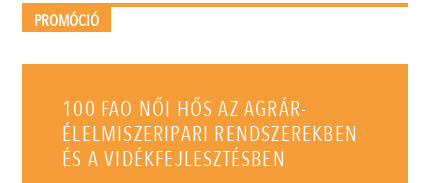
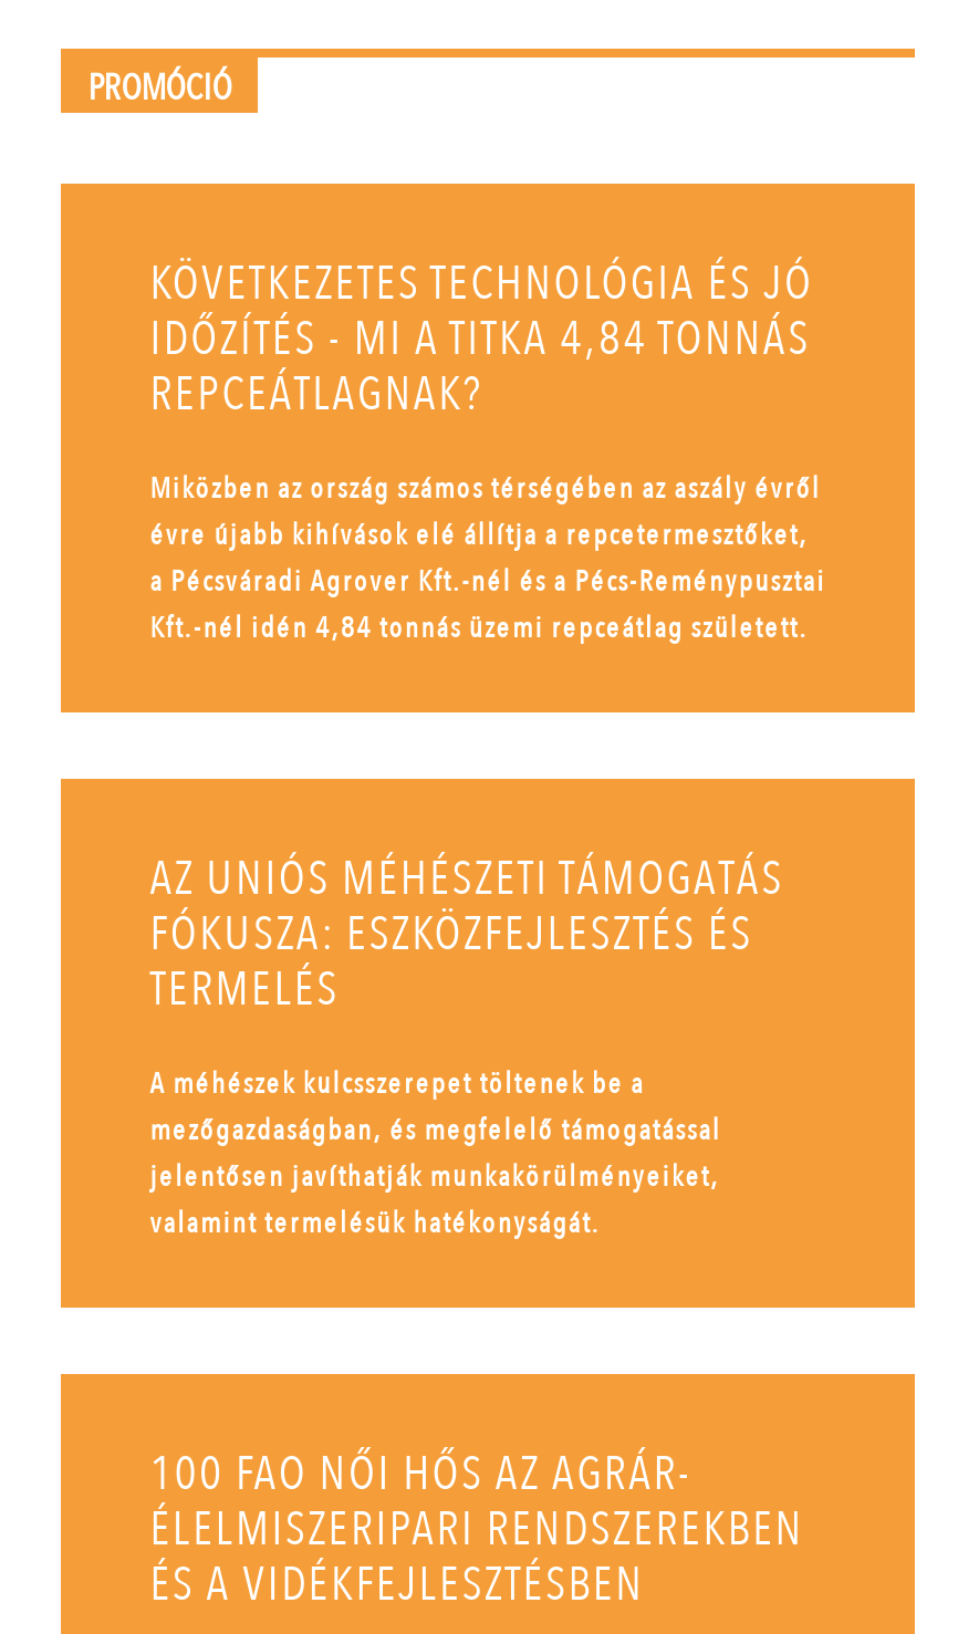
+ KÖVETKEZETES TECHNOLÓGIA ÉS JÓ
+ IDŐZÍTÉS - MI A TITKA 4,84 TONNÁS
+ REPCEÁTLAGNAK?
+ Miközben az ország számos térségében az aszály évről
+ évre újabb kihívások elé állítja a repcetermesztőket,
+ a Pécsváradi Agrover Kft.-nél és a Pécs-Reménypusztai
+ Kft.-nél idén 4,84 tonnás üzemi repceátlag született.

+ AZ UNIÓS MÉHÉSZETI TÁMOGATÁS
+ FÓKUSZA: ESZKÖZFEJLESZTÉS ÉS
+ TERMELÉS
+ A méhészek kulcsszerepet töltenek be a
+ mezőgazdaságban, és megfelelő támogatással
+ jelentősen javíthatják munkakörülményeiket,
+ valamint termelésük hatékonyságát.
